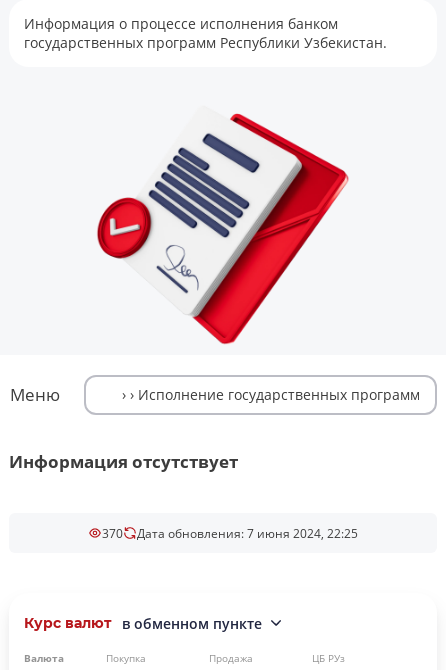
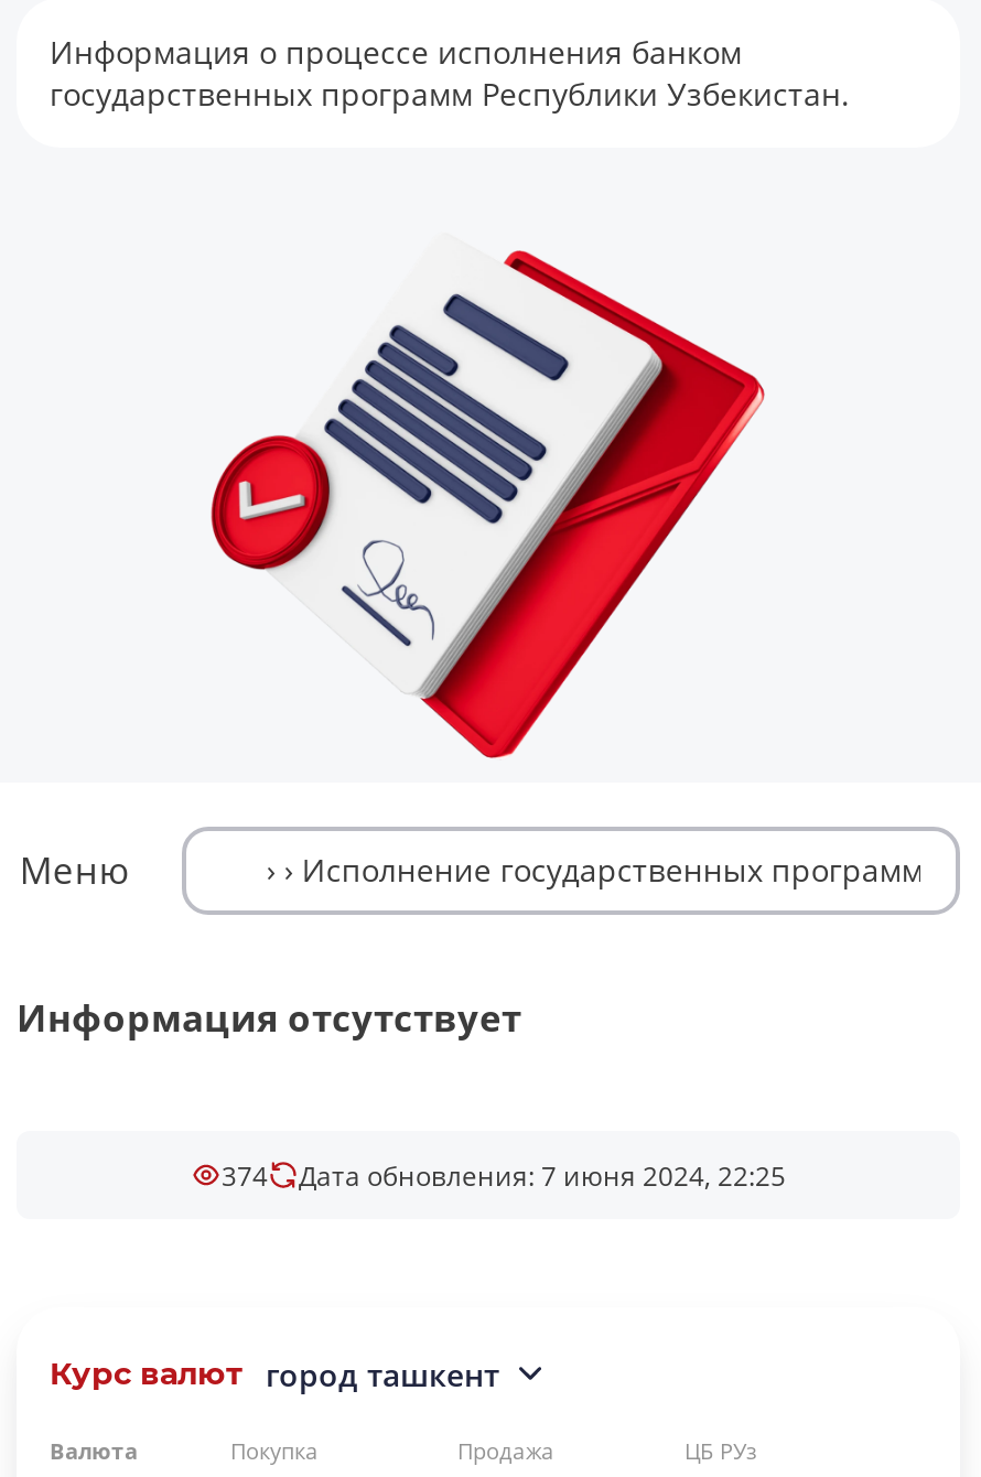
- 370 Дата обновления: 7 июня 2024, 22:25
+ 374 Дата обновления: 7 июня 2024, 22:25

- в обменном пункте
+ город ташкент
